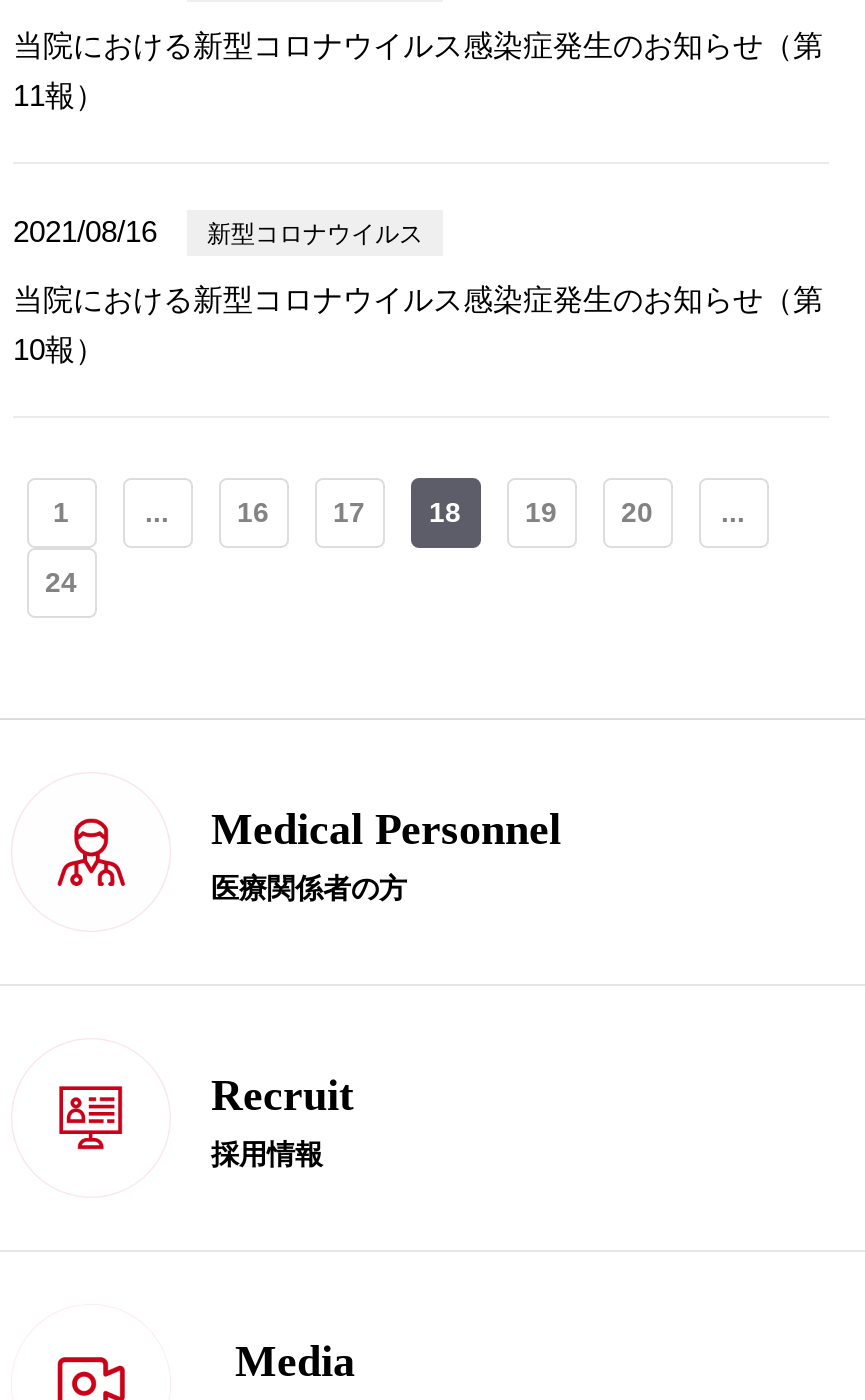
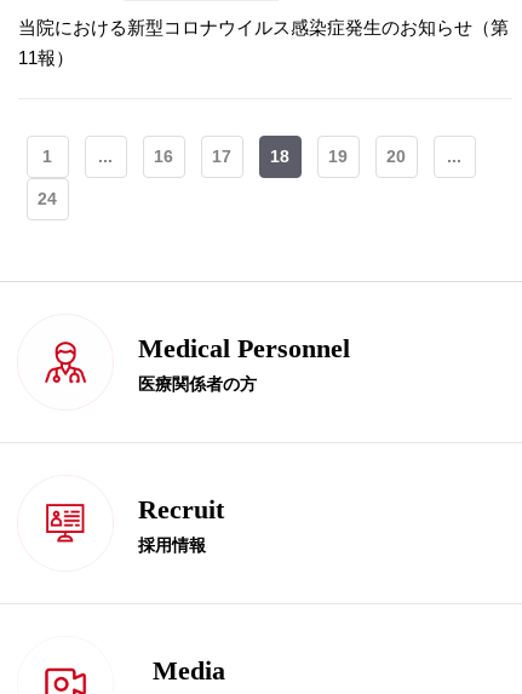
- 2021/08/16
- 新型コロナウイルス
- 当院における新型コロナウイルス感染症発生のお知らせ（第
- 10報）
